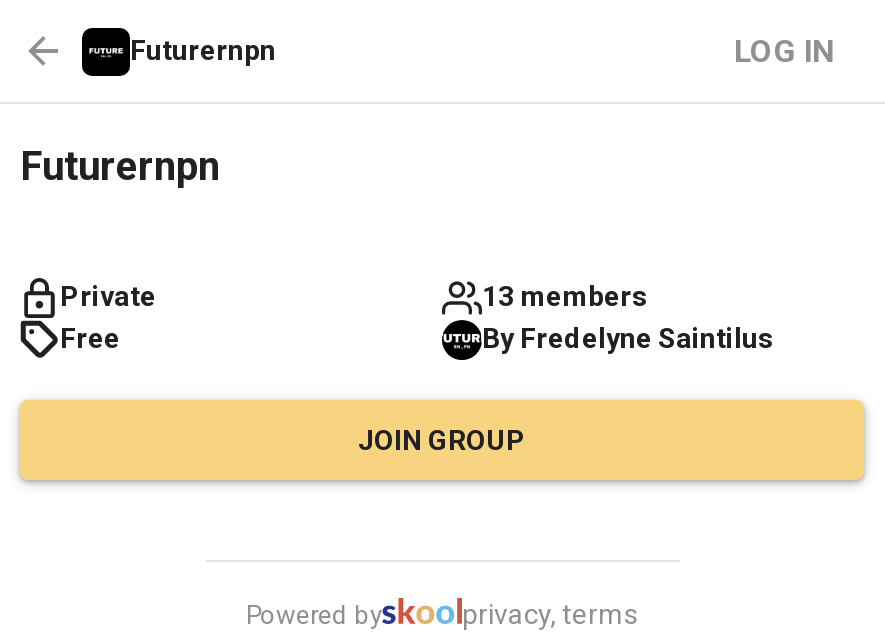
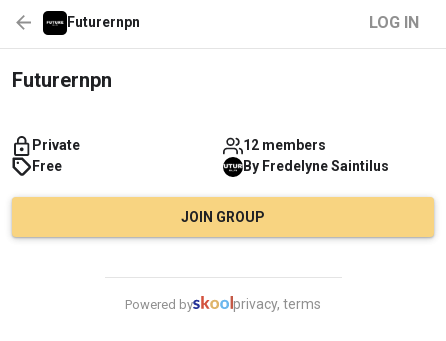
- 13 members
+ 12 members
